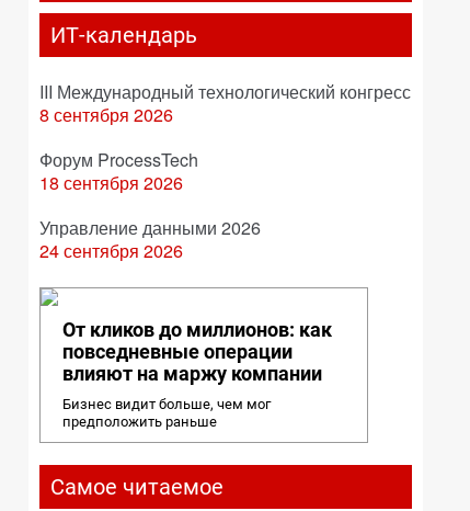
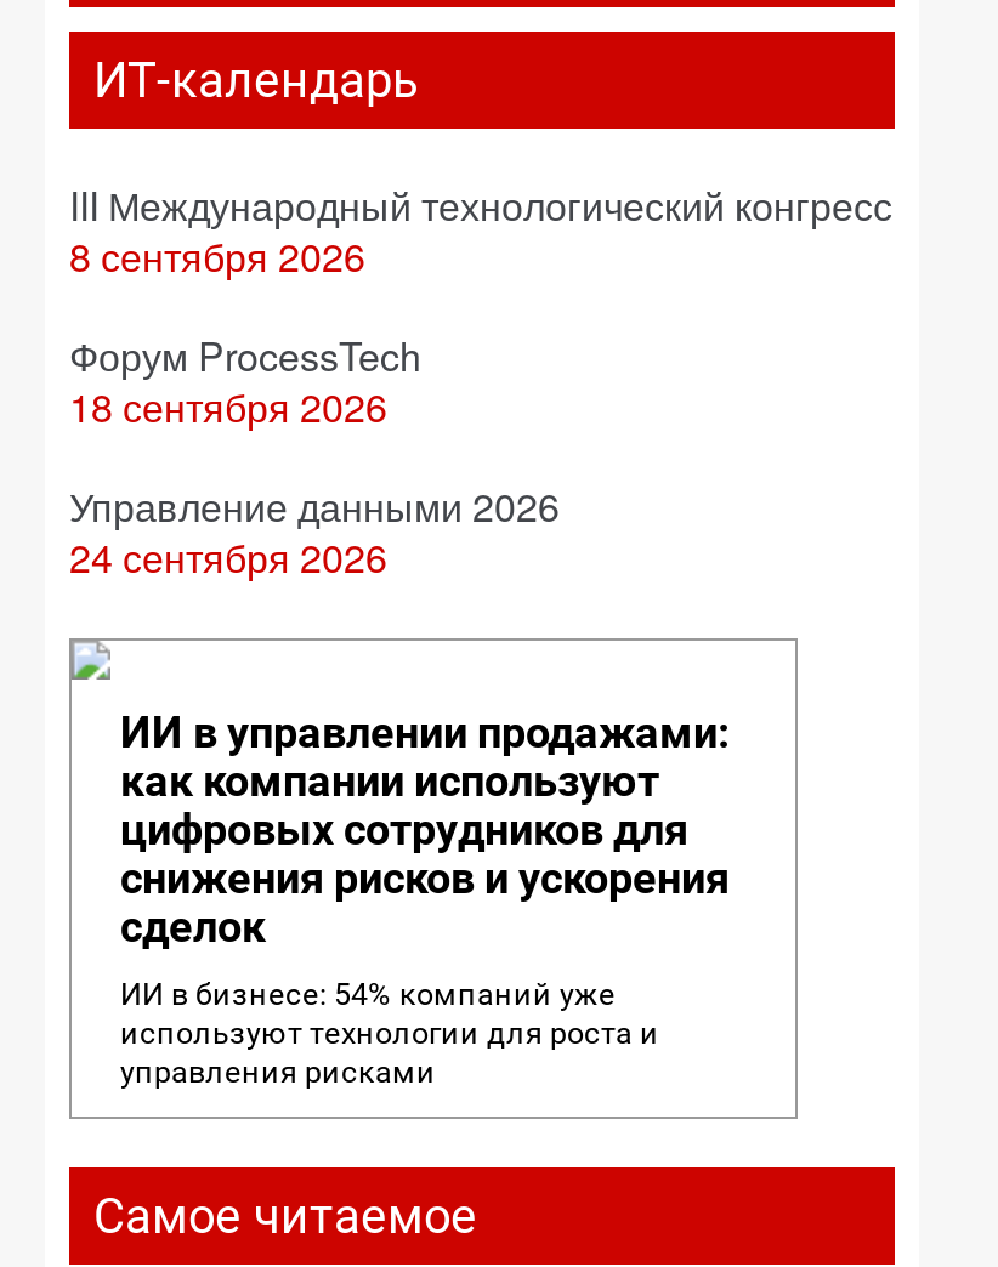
- От кликов до миллионов: как
- повседневные операции
- влияют на маржу компании
+ ИИ в управлении продажами:
+ как компании используют
+ цифровых сотрудников для
+ снижения рисков и ускорения
+ сделок

- Бизнес видит больше, чем мог
- предположить раньше
+ ИИ в бизнесе: 54% компаний уже
+ используют технологии для роста и
+ управления рисками
